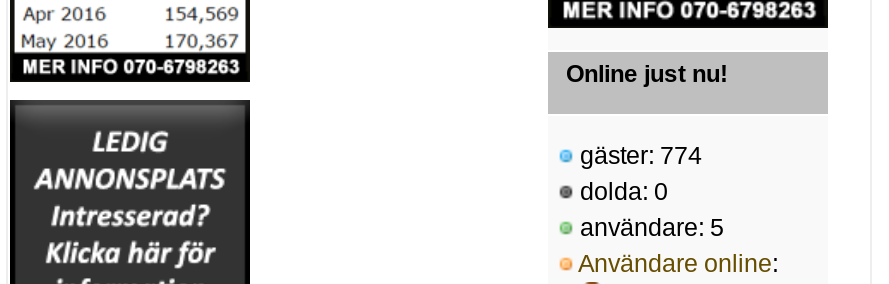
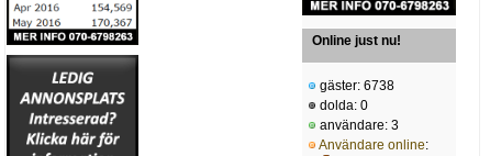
- gäster: 774
+ gäster: 6738

- användare: 5
+ användare: 3
